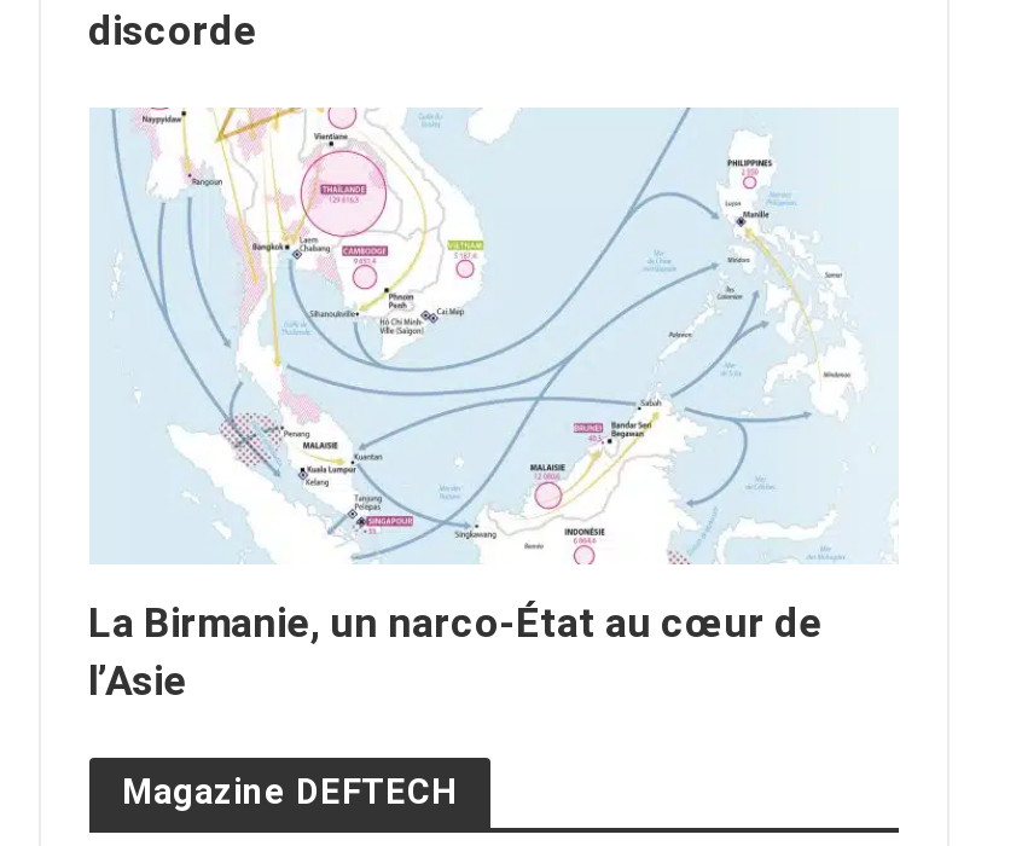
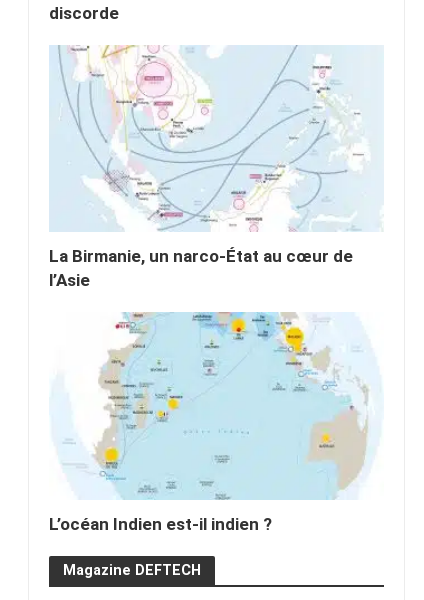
+ [image]
+ L’océan Indien est-il indien ?
